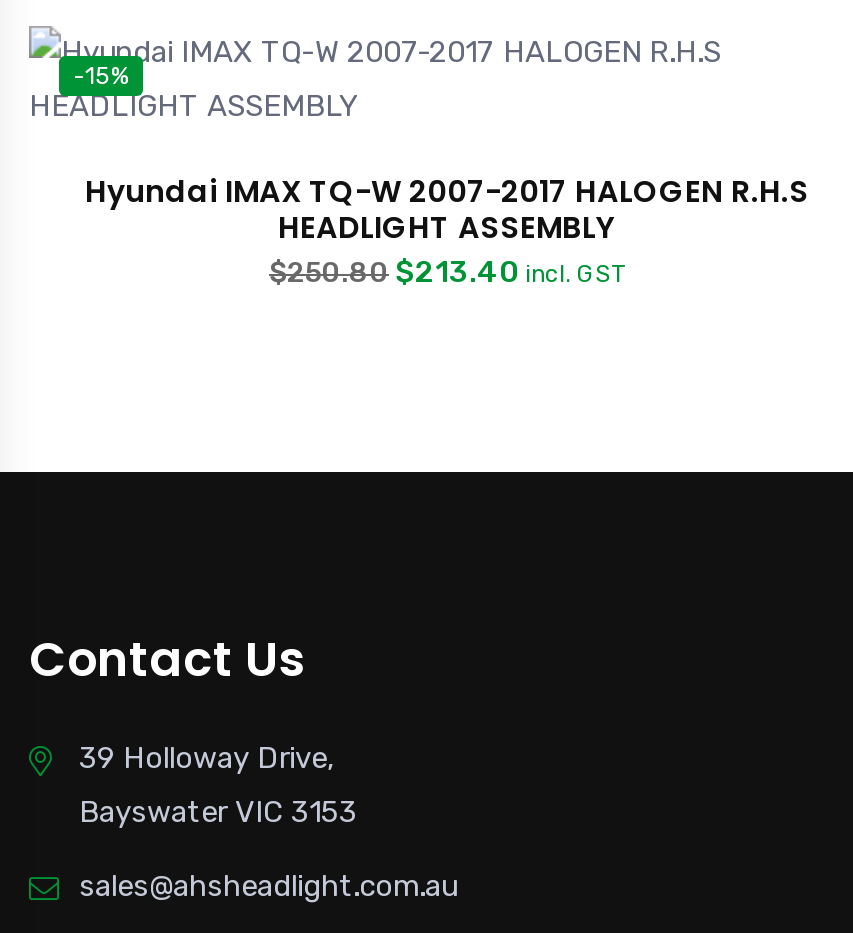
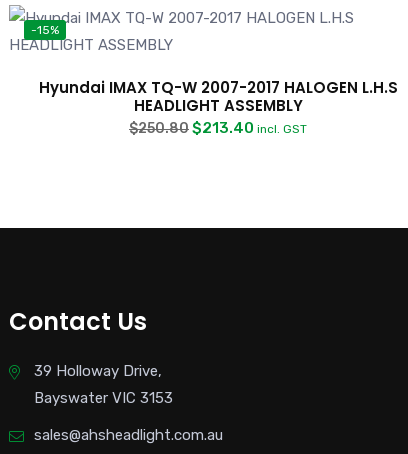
- Hyundai IMAX TQ-W 2007-2017 HALOGEN R.H.S
+ Hyundai IMAX TQ-W 2007-2017 HALOGEN L.H.S
